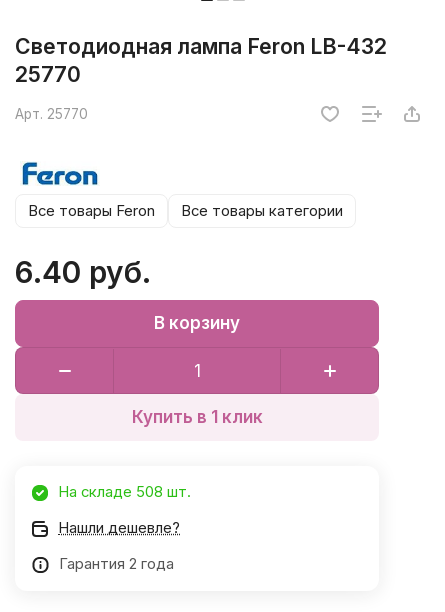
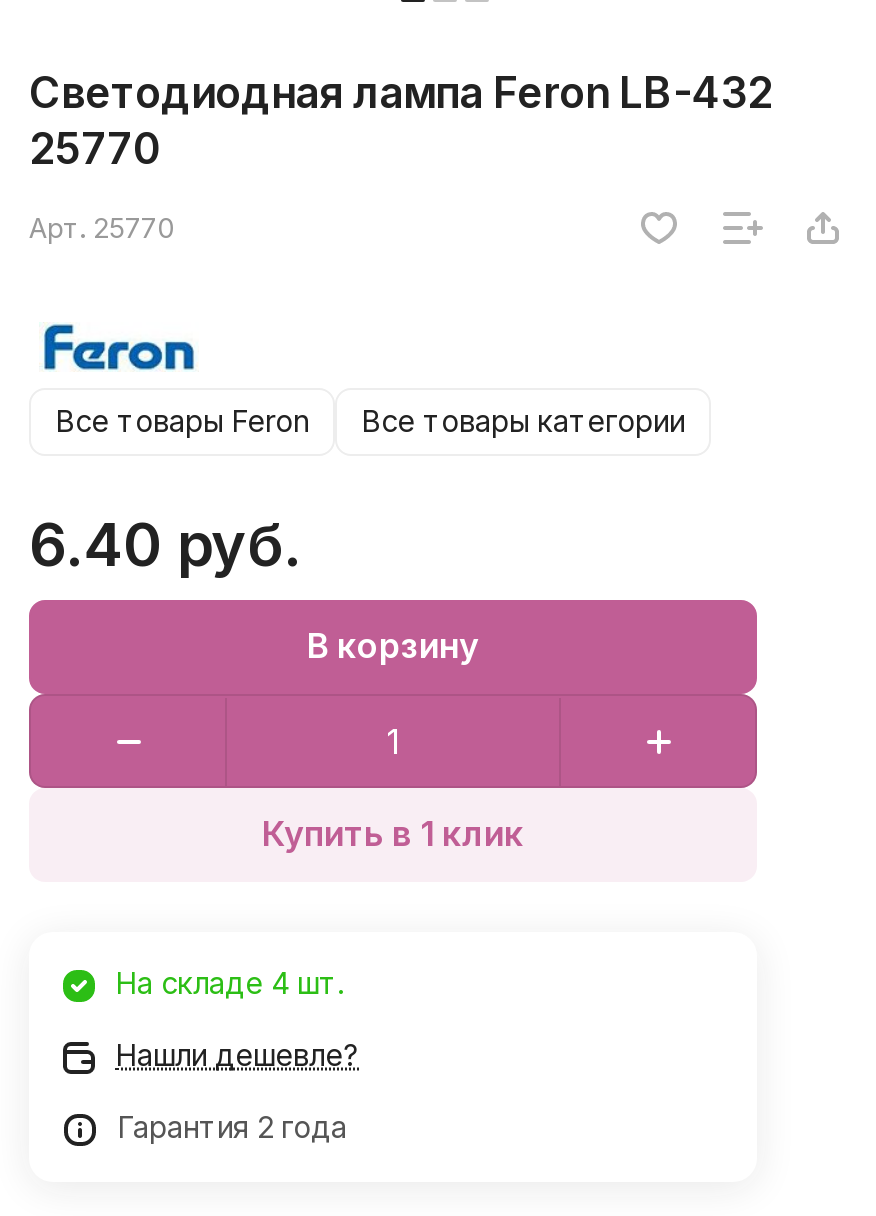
- На складе 508 шт.
+ На складе 4 шт.
